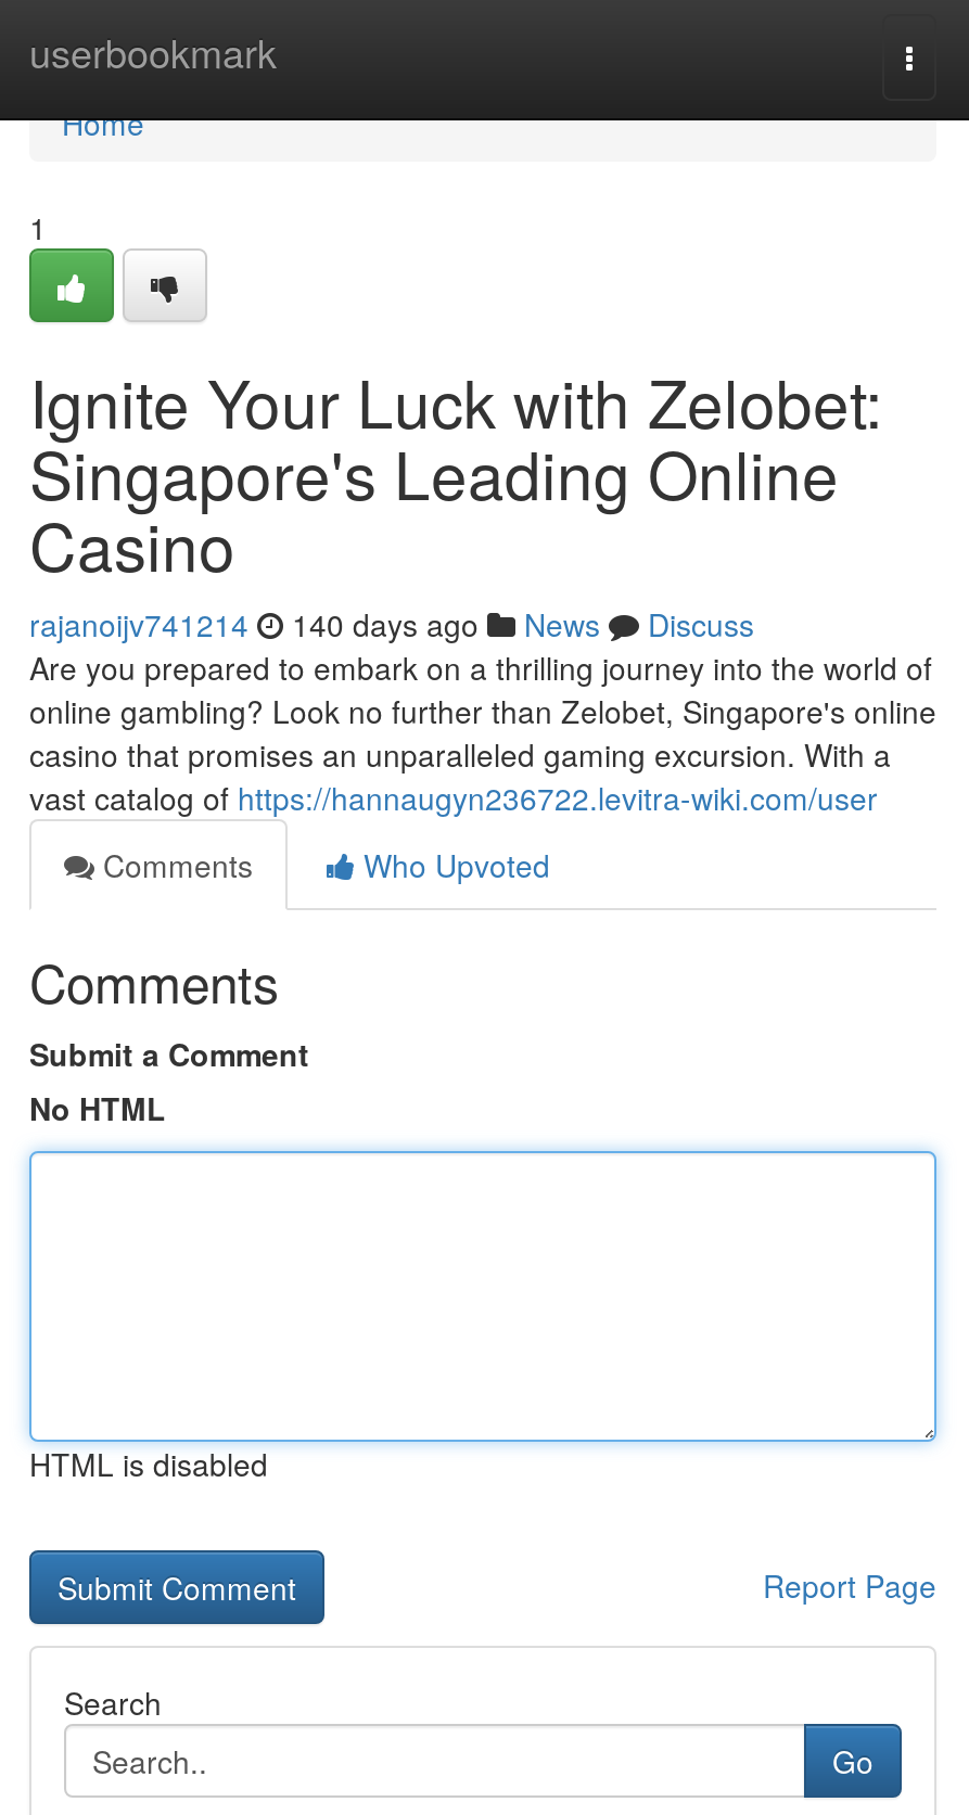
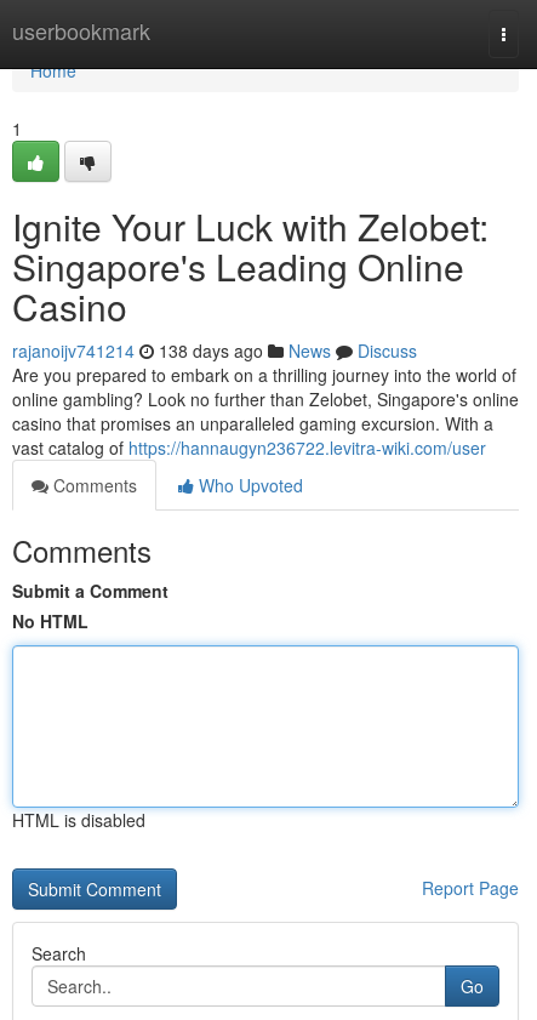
- rajanoijv741214 140 days ago News Discuss
+ rajanoijv741214 138 days ago News Discuss
